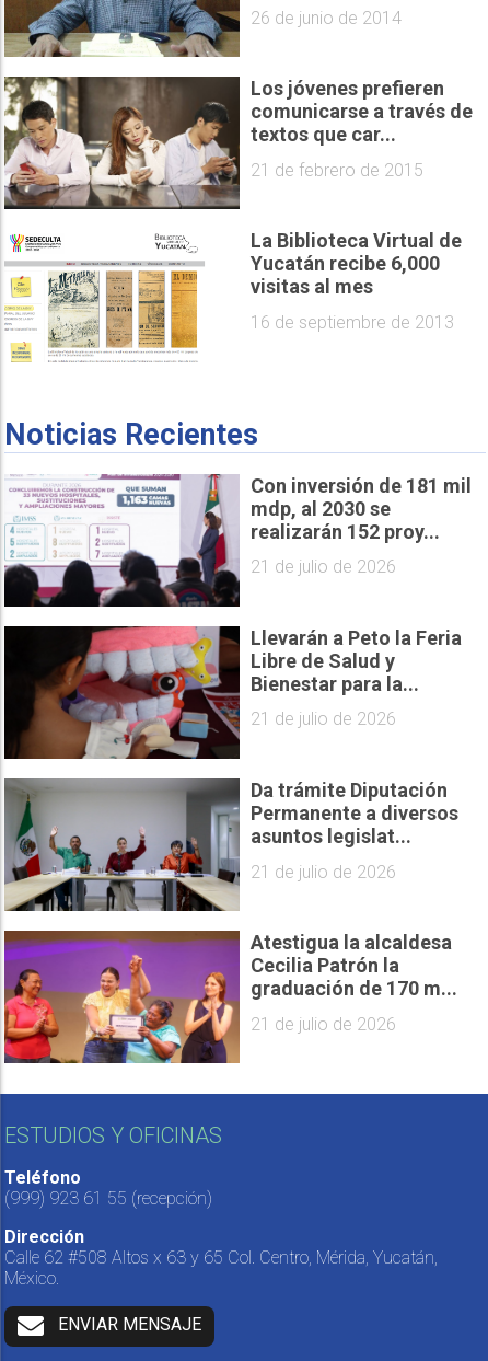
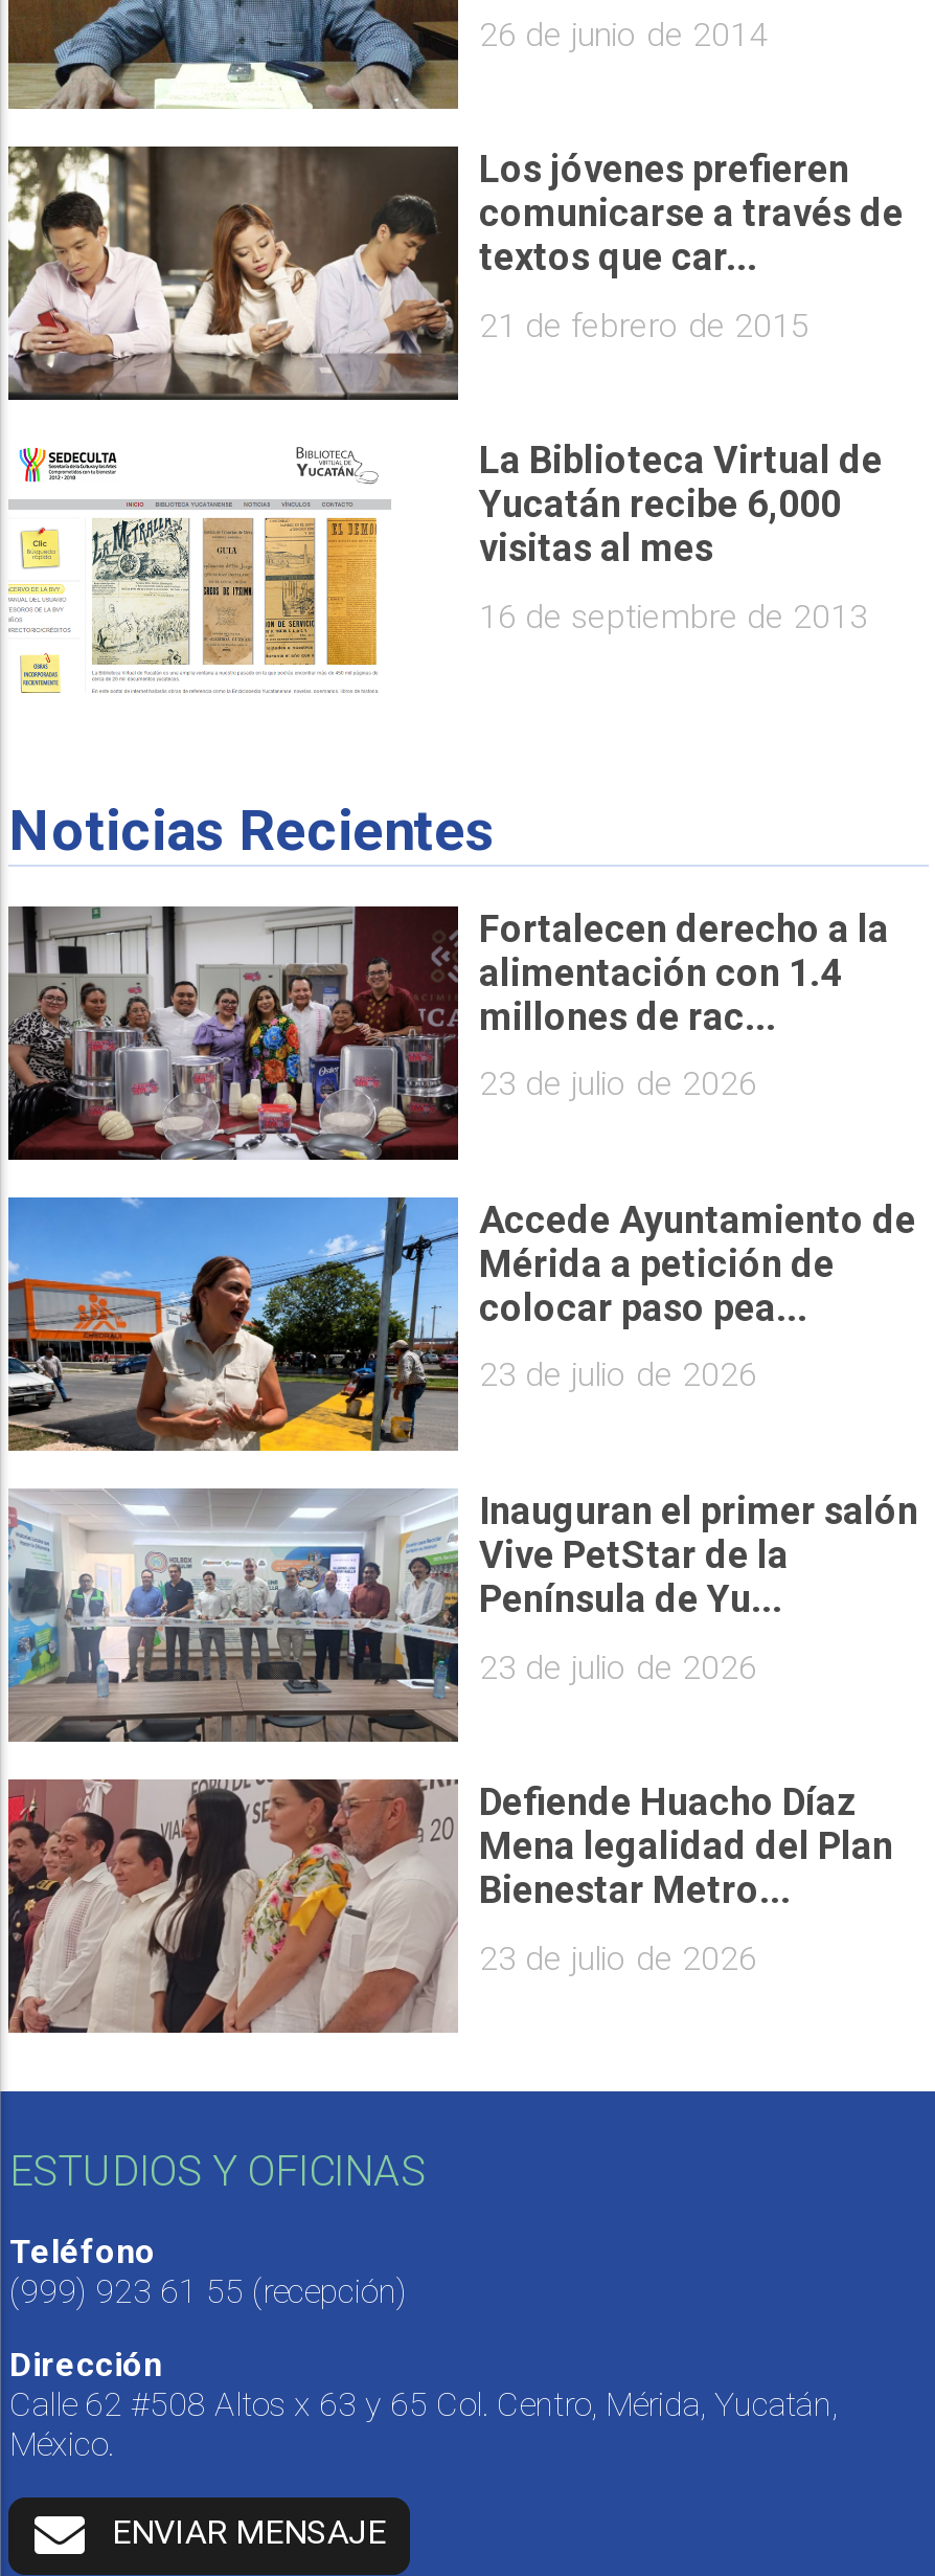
- [image]
- Con inversión de 181 mil
- mdp, al 2030 se
- realizarán 152 proy...
+ [image]
+ Fortalecen derecho a la
+ alimentación con 1.4
+ millones de rac...

- 21 de julio de 2026
+ 23 de julio de 2026

- [image]
- Llevarán a Peto la Feria
- Libre de Salud y
- Bienestar para la...
+ [image]
+ Accede Ayuntamiento de
+ Mérida a petición de
+ colocar paso pea...

- 21 de julio de 2026
+ 23 de julio de 2026

- [image]
- Da trámite Diputación
- Permanente a diversos
- asuntos legislat...
+ [image]
+ Inauguran el primer salón
+ Vive PetStar de la
+ Península de Yu...

- 21 de julio de 2026
+ 23 de julio de 2026

- [image]
- Atestigua la alcaldesa
- Cecilia Patrón la
- graduación de 170 m...
+ [image]
+ Defiende Huacho Díaz
+ Mena legalidad del Plan
+ Bienestar Metro...

- 21 de julio de 2026
+ 23 de julio de 2026
